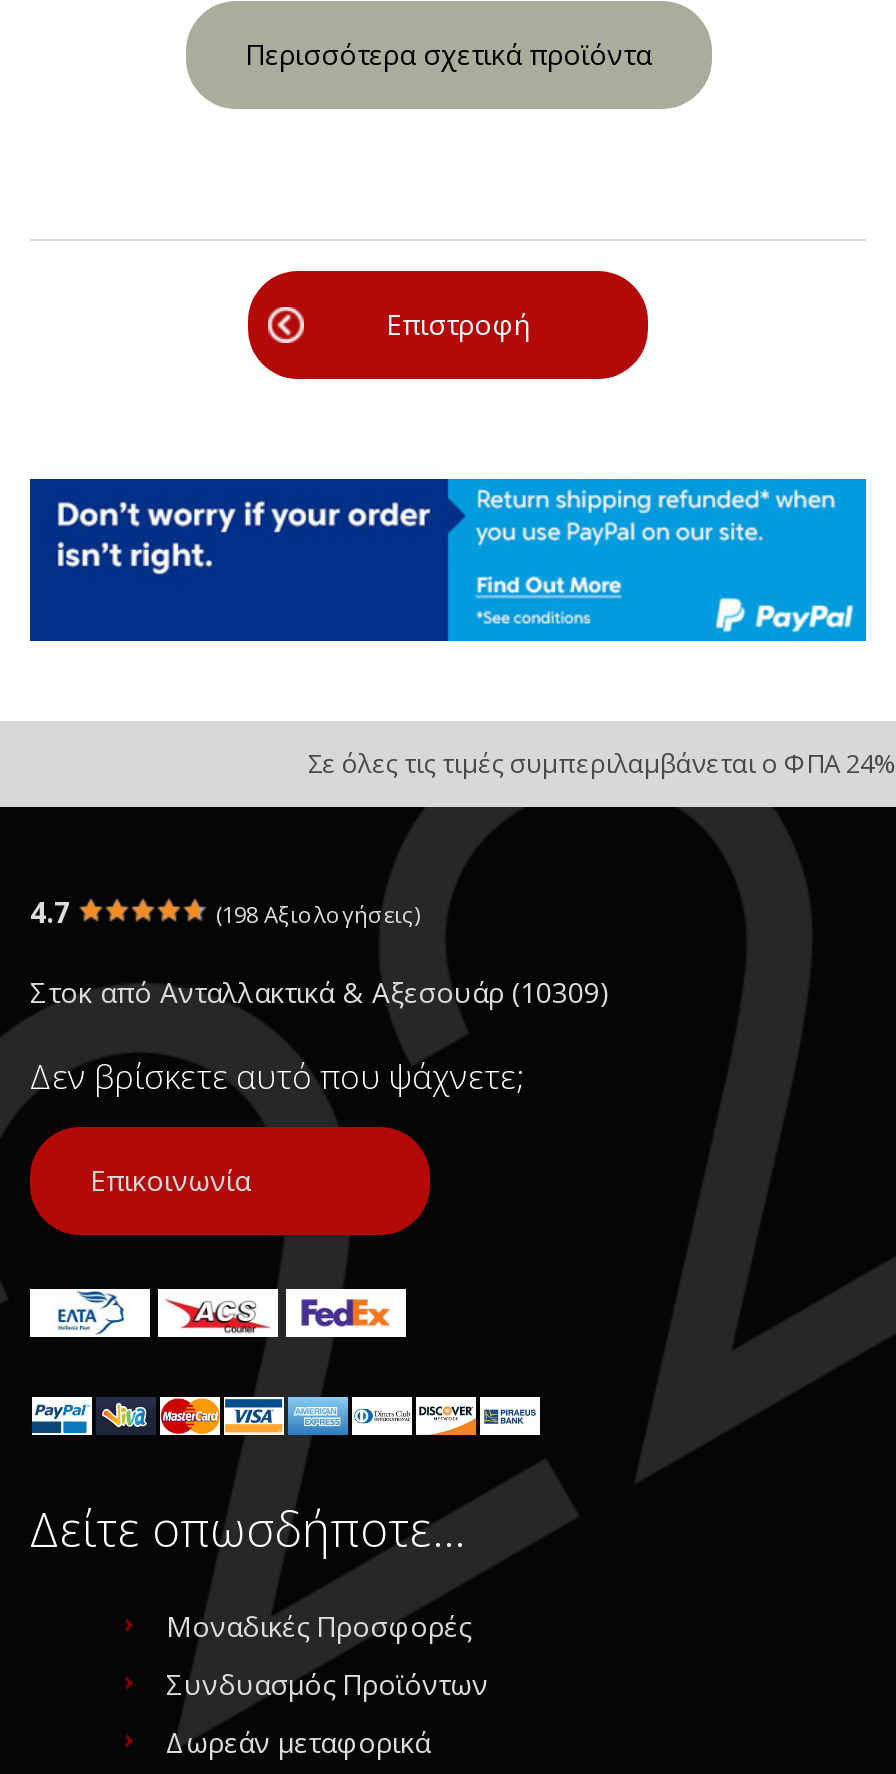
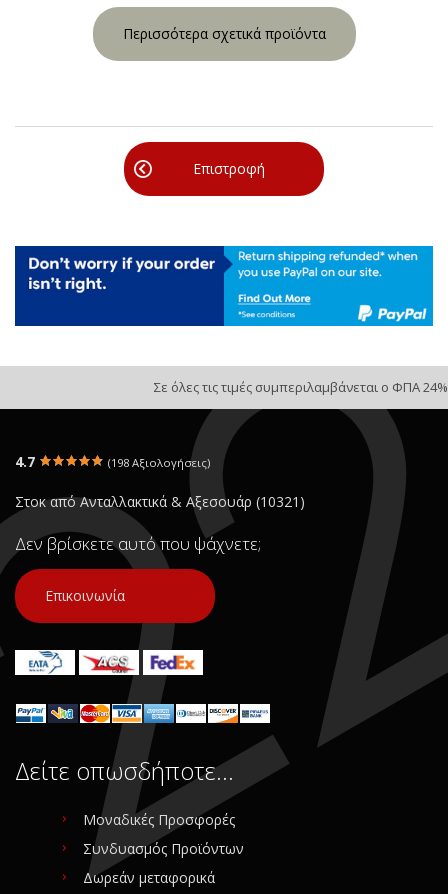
- Στοκ από Ανταλλακτικά & Αξεσουάρ (10309)
+ Στοκ από Ανταλλακτικά & Αξεσουάρ (10321)
